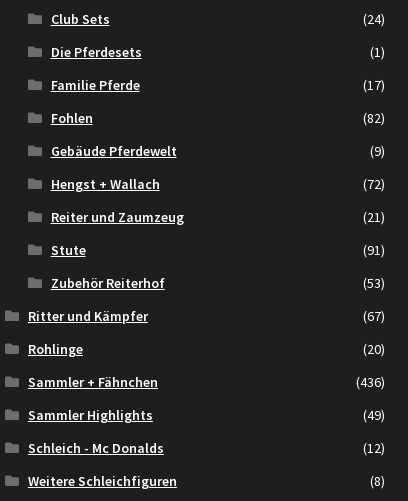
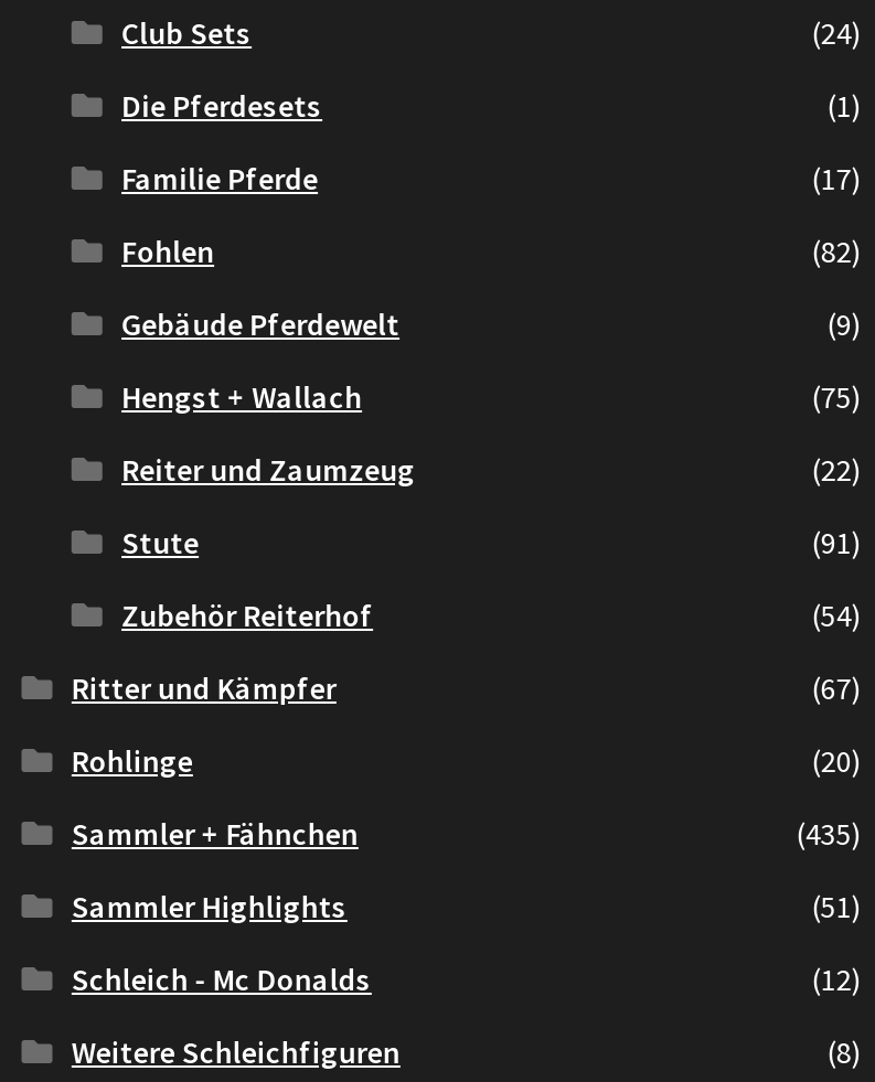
- (72)
+ (75)

- (21)
+ (22)

- (53)
+ (54)

- (436)
+ (435)

- (49)
+ (51)
